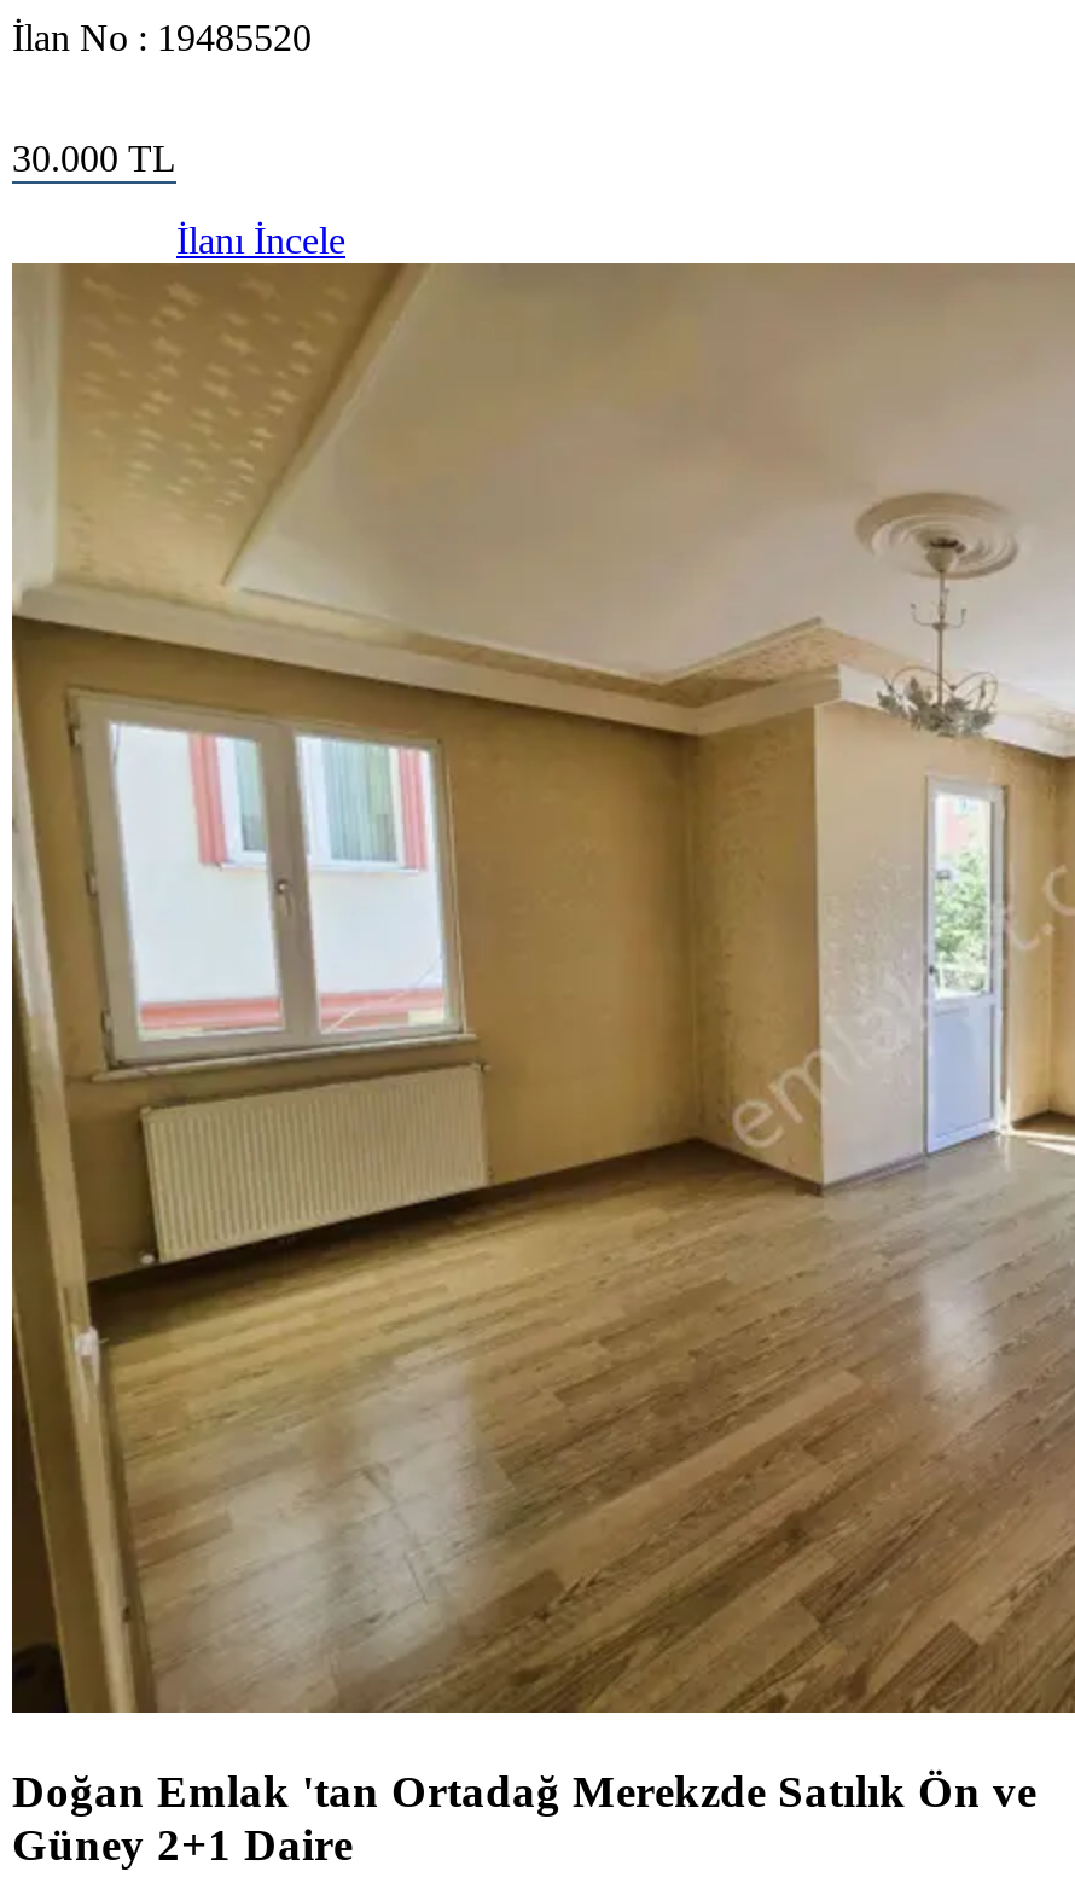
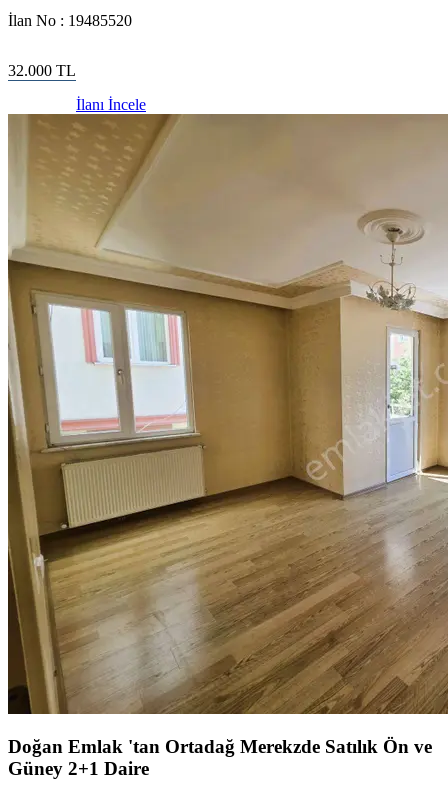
- 30.000 TL
+ 32.000 TL
